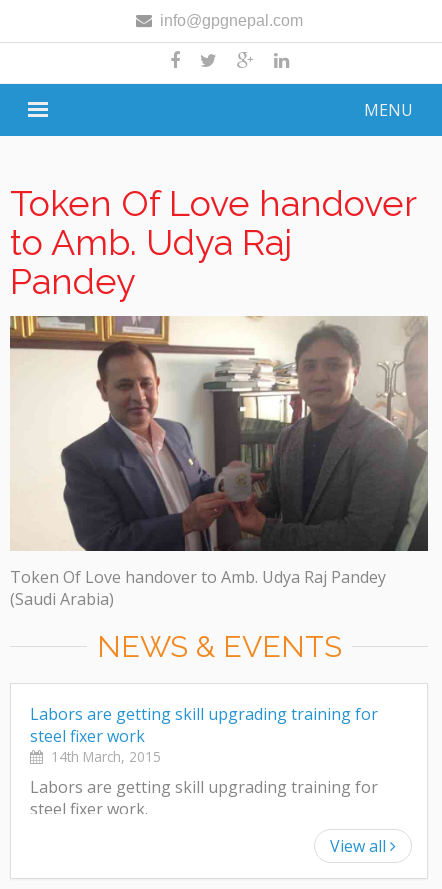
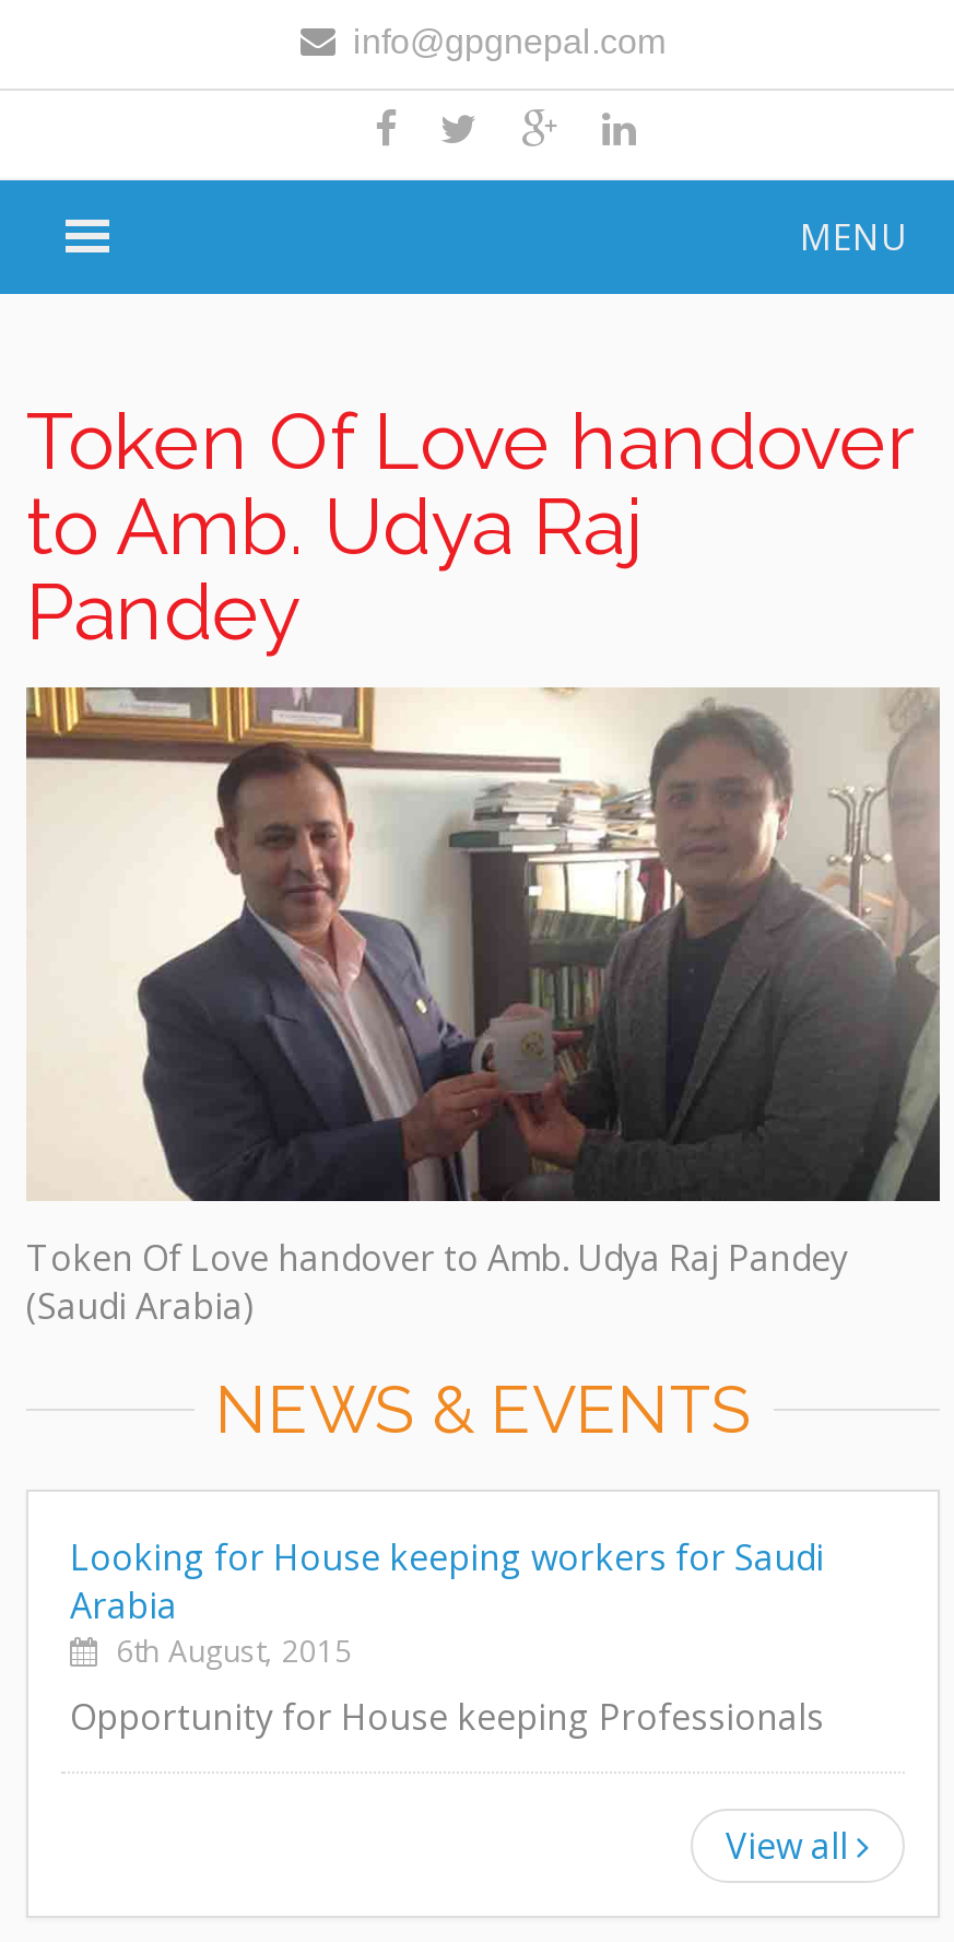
- Labors are getting skill upgrading training for
- steel fixer work
- 14th March, 2015
+ Looking for House keeping workers for Saudi
+ Arabia
+ 6th August, 2015

- Labors are getting skill upgrading training for
- steel fixer work.
+ Opportunity for House keeping Professionals
